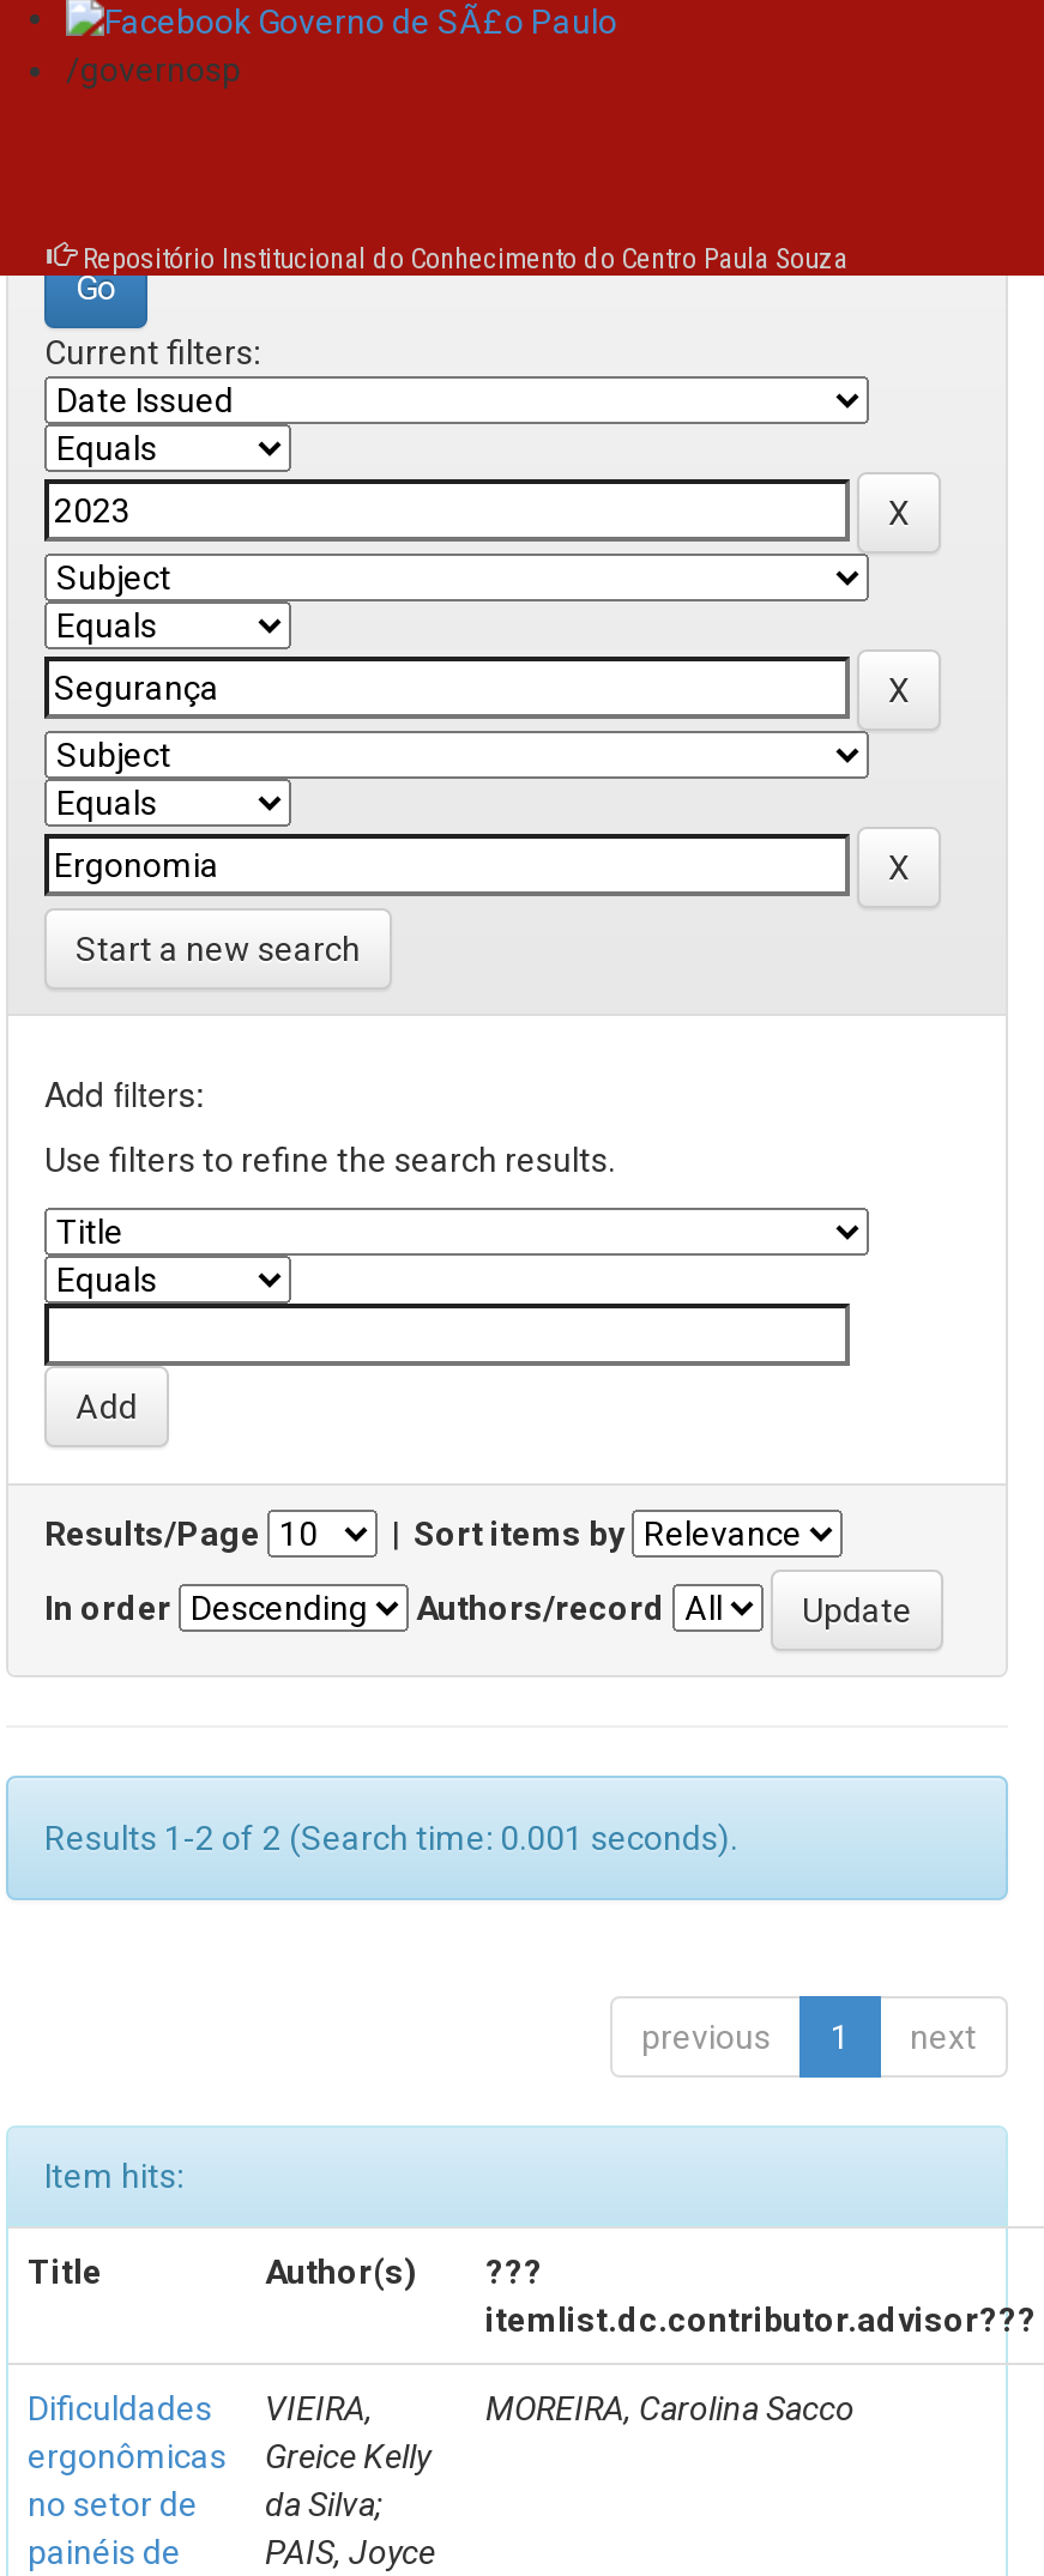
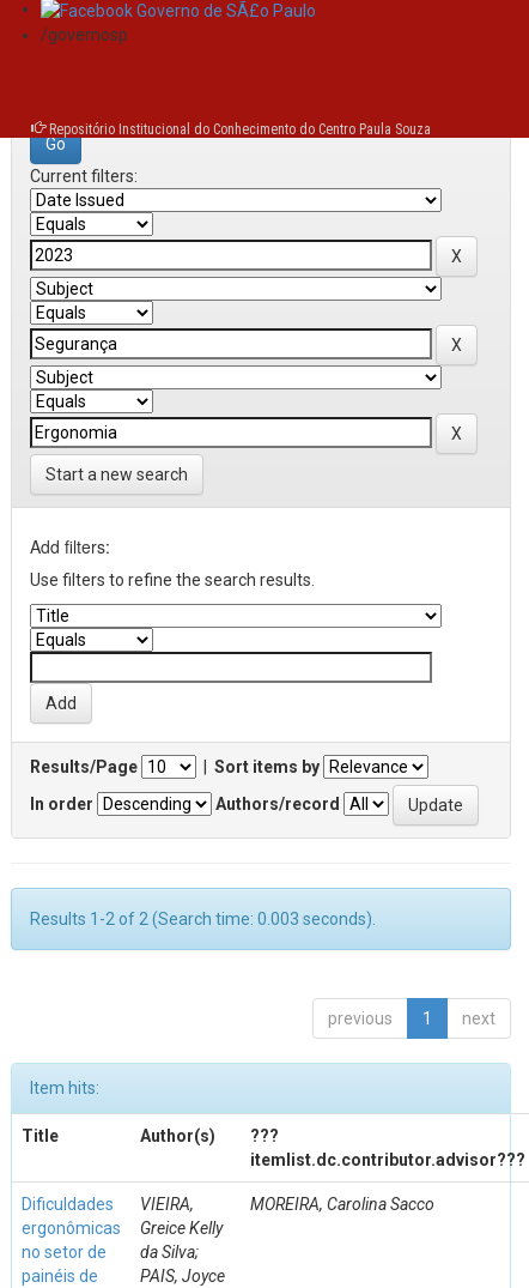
- Results 1-2 of 2 (Search time: 0.001 seconds).
+ Results 1-2 of 2 (Search time: 0.003 seconds).
